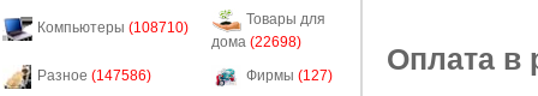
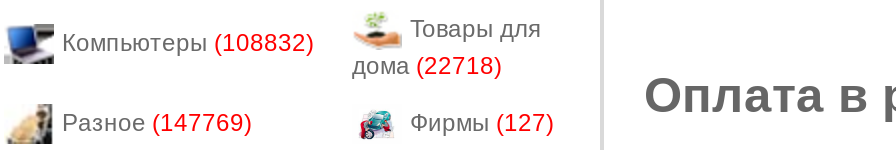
- Компьютеры (108710)
+ Компьютеры (108832)

- дома (22698)
+ дома (22718)

- Разное (147586)
+ Разное (147769)
